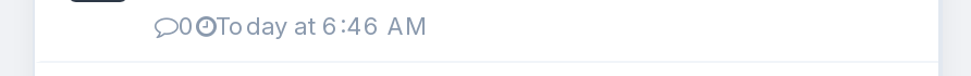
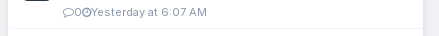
- Today at 6:46 AM
+ Yesterday at 6:07 AM
